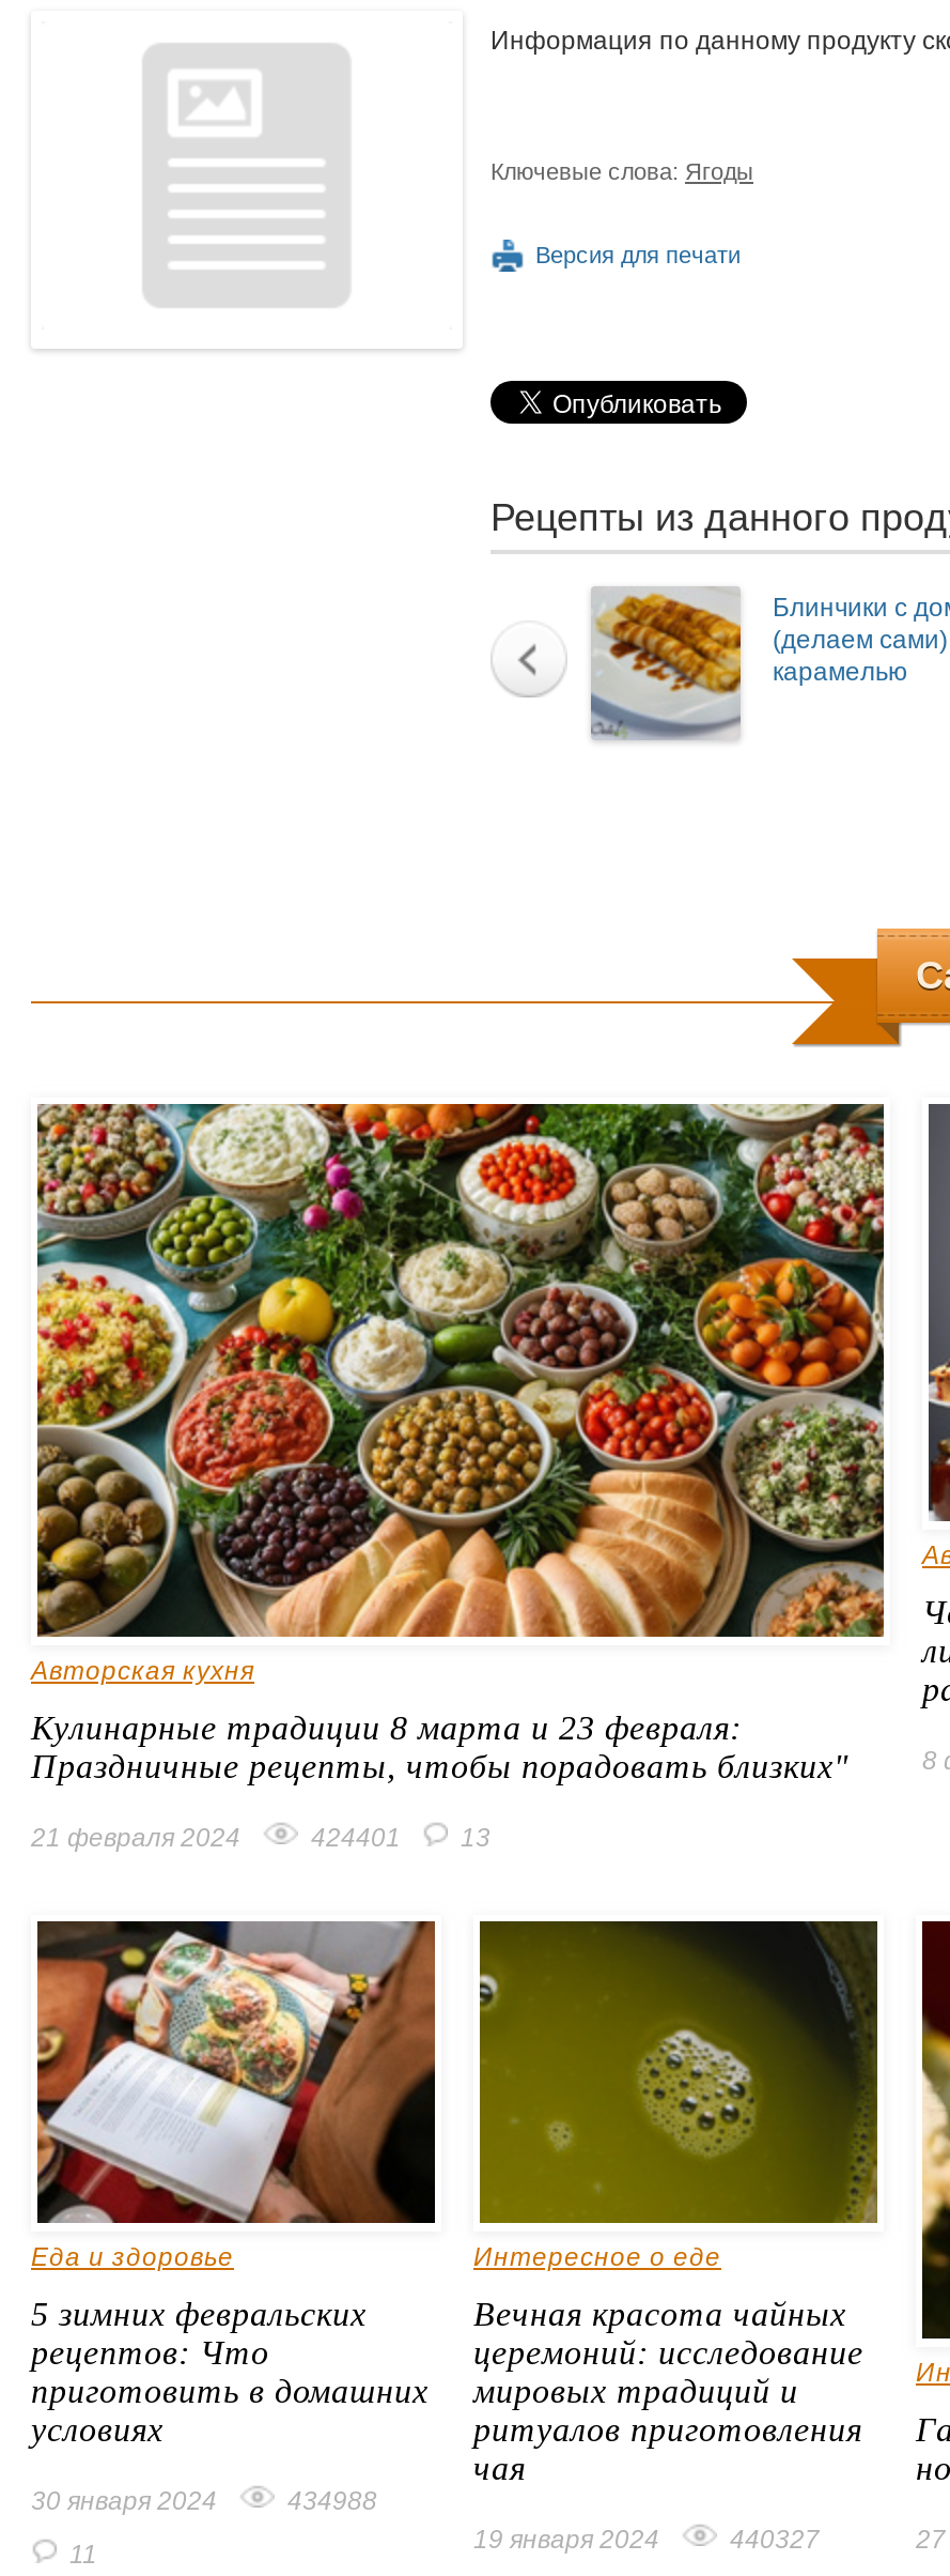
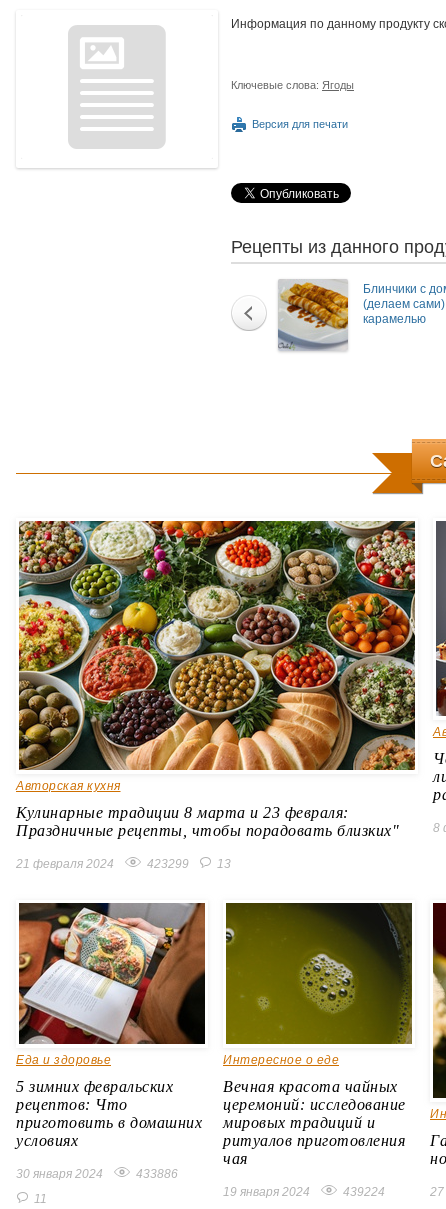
- 424401 13
+ 423299 13

- 434988
+ 433886

- 440327
+ 439224
